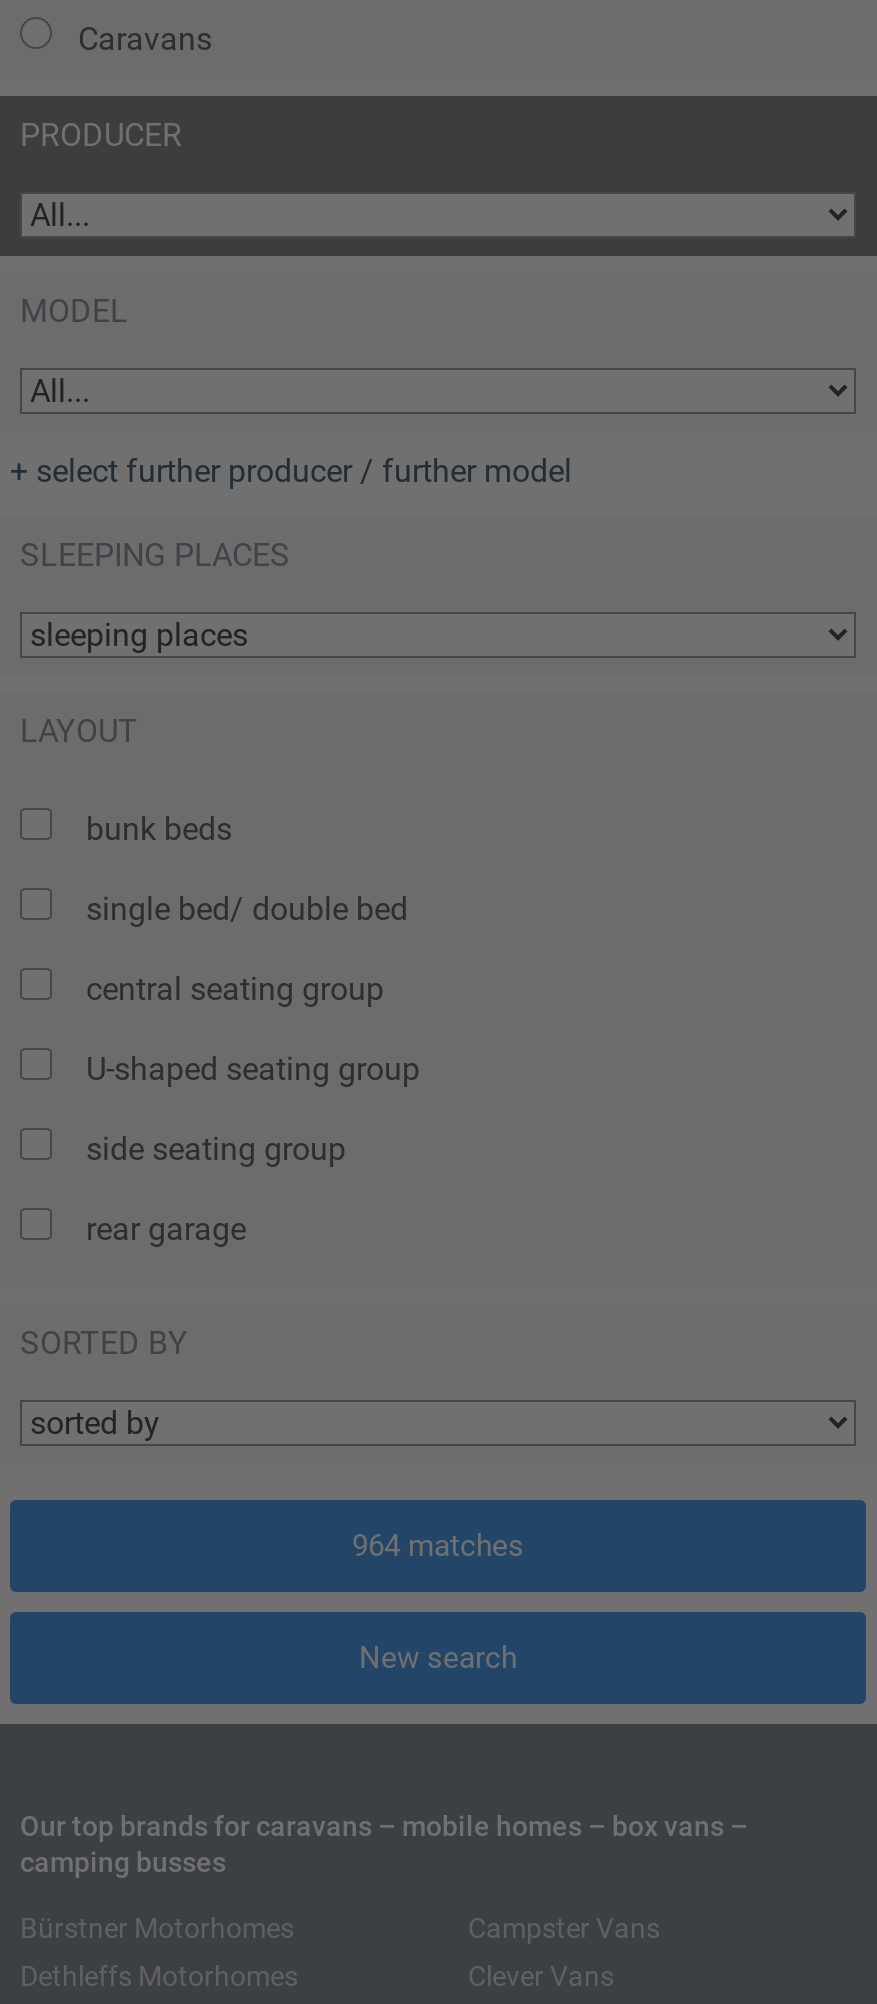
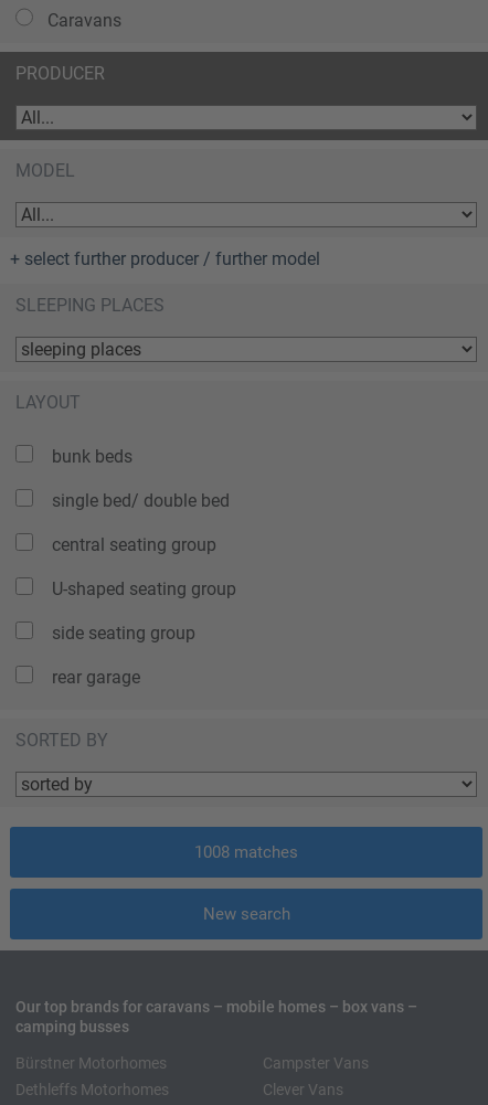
- 964 matches
+ 1008 matches
